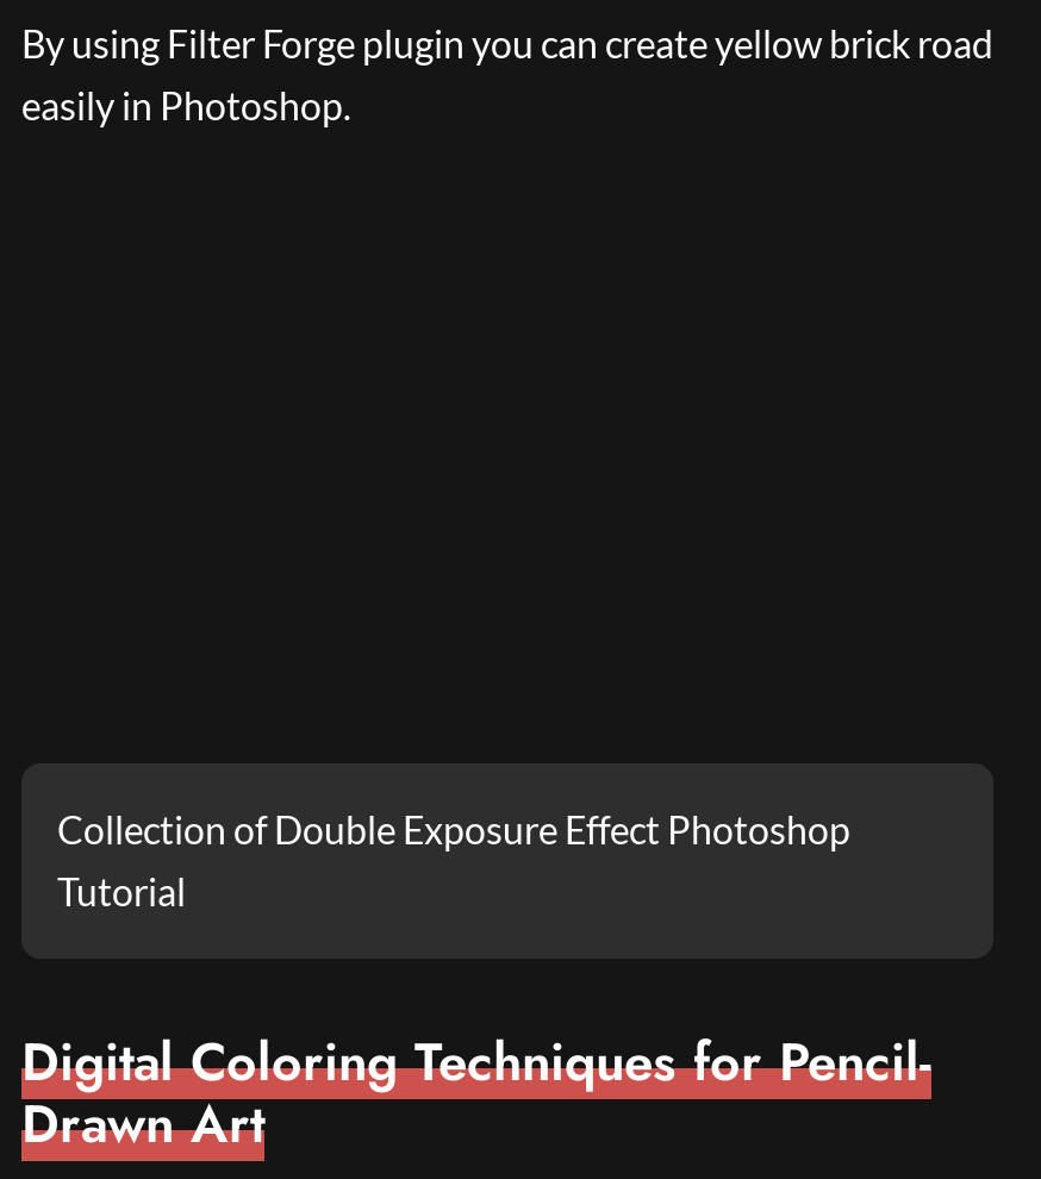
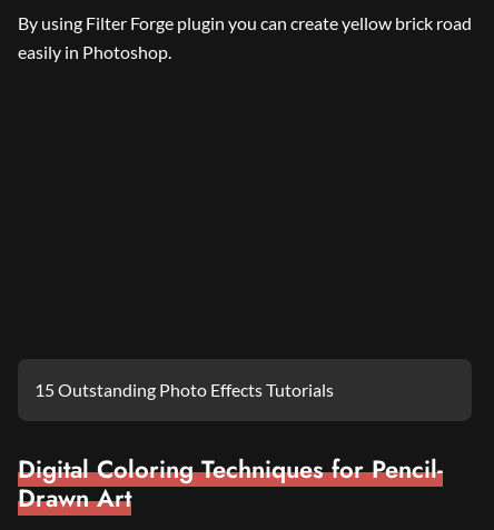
- Collection of Double Exposure Effect Photoshop
- Tutorial
+ 15 Outstanding Photo Effects Tutorials
